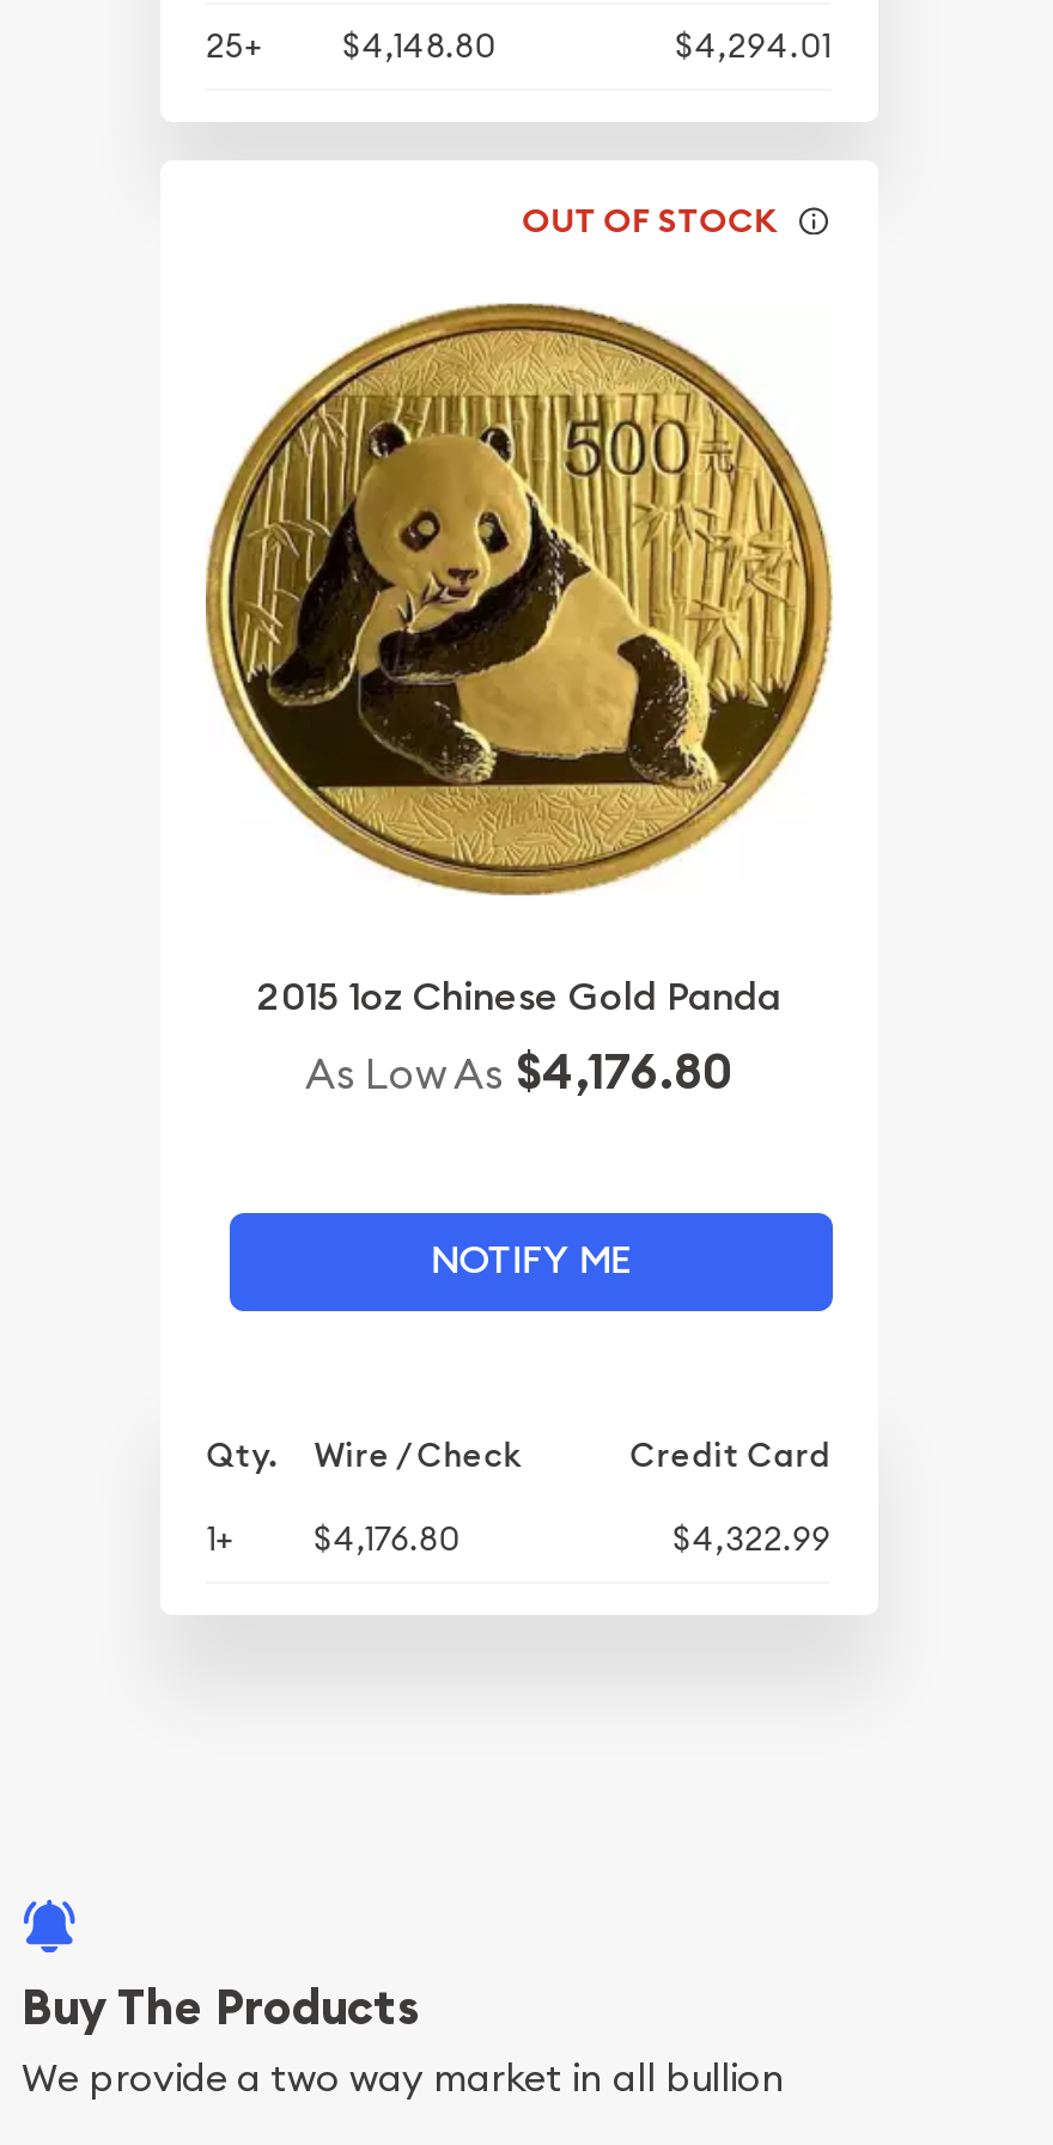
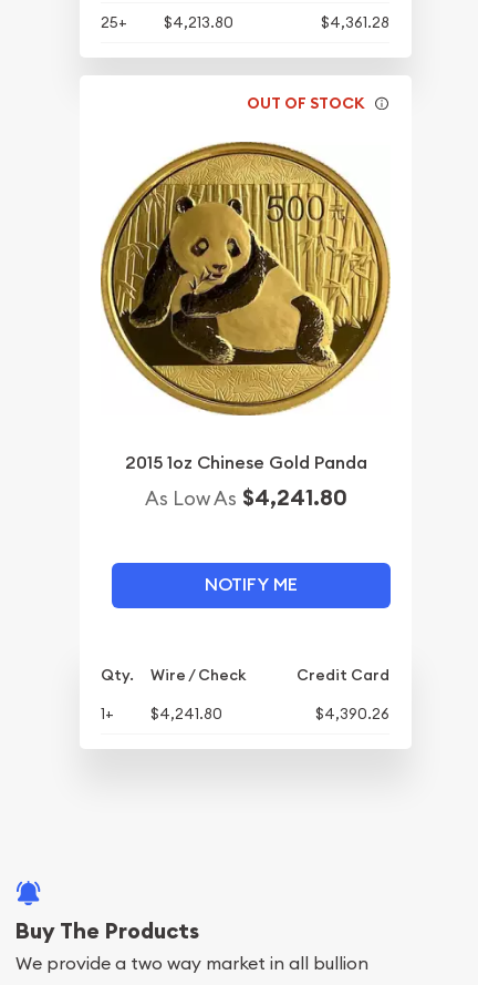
- 25+ $4,148.80
+ 25+ $4,213.80

- $4,294.01
+ $4,361.28

- As Low As $4,176.80
+ As Low As $4,241.80

- 1+ $4,176.80
+ 1+ $4,241.80

- $4,322.99
+ $4,390.26
